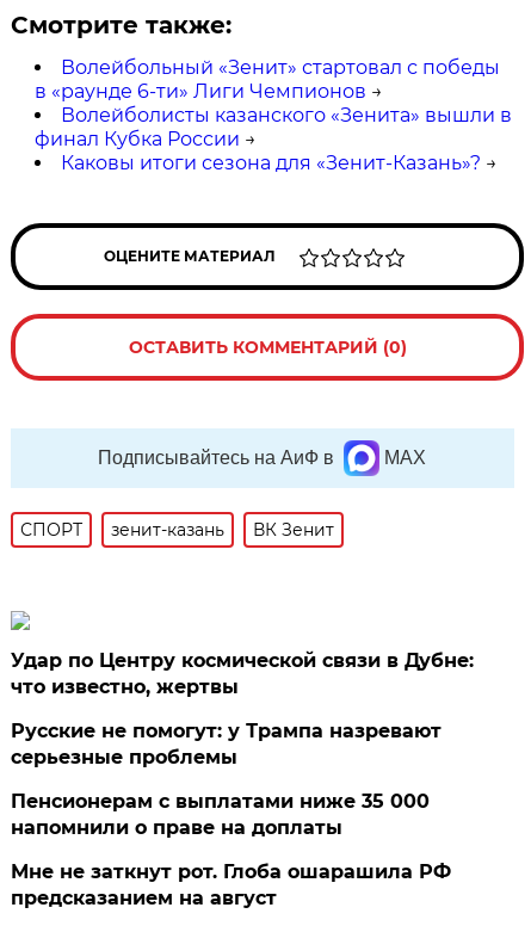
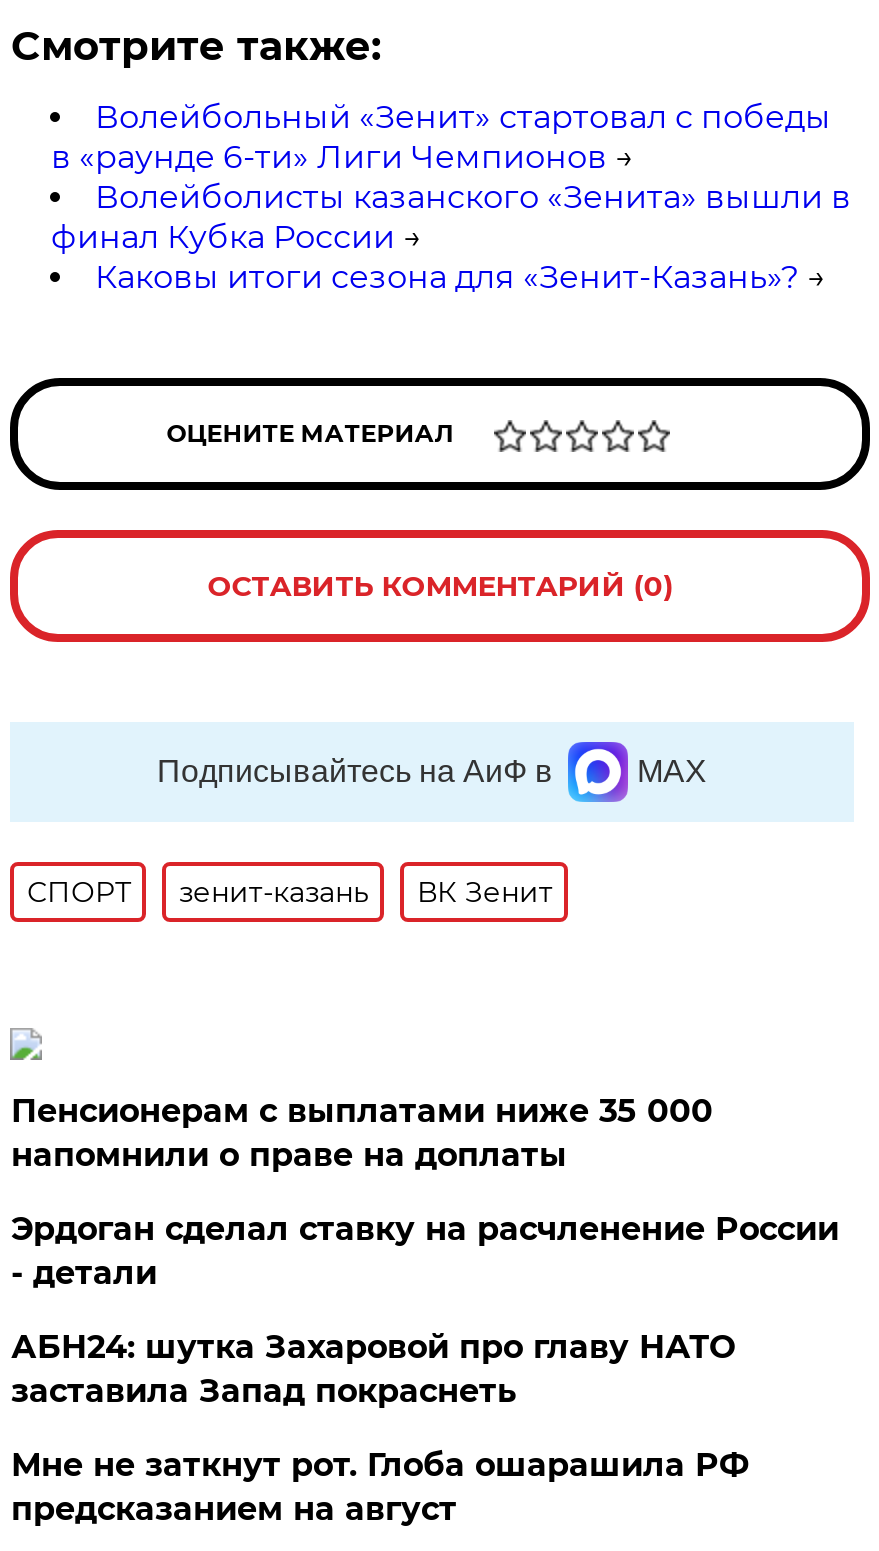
- Удар по Центру космической связи в Дубне:
- что известно, жертвы
- Русские не помогут: у Трампа назревают
- серьезные проблемы

moved up: Пенсионерам с выплатами ниже 35 000 | напомнили о праве на доплаты

+ Эрдоган сделал ставку на расчленение России
+ - детали
+ АБН24: шутка Захаровой про главу НАТО
+ заставила Запад покраснеть
